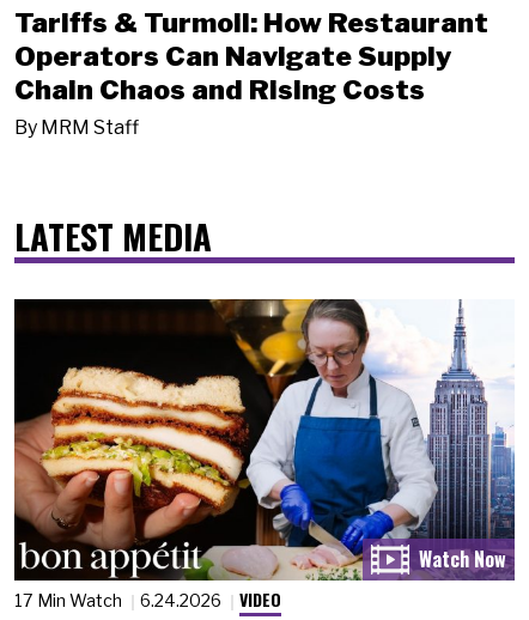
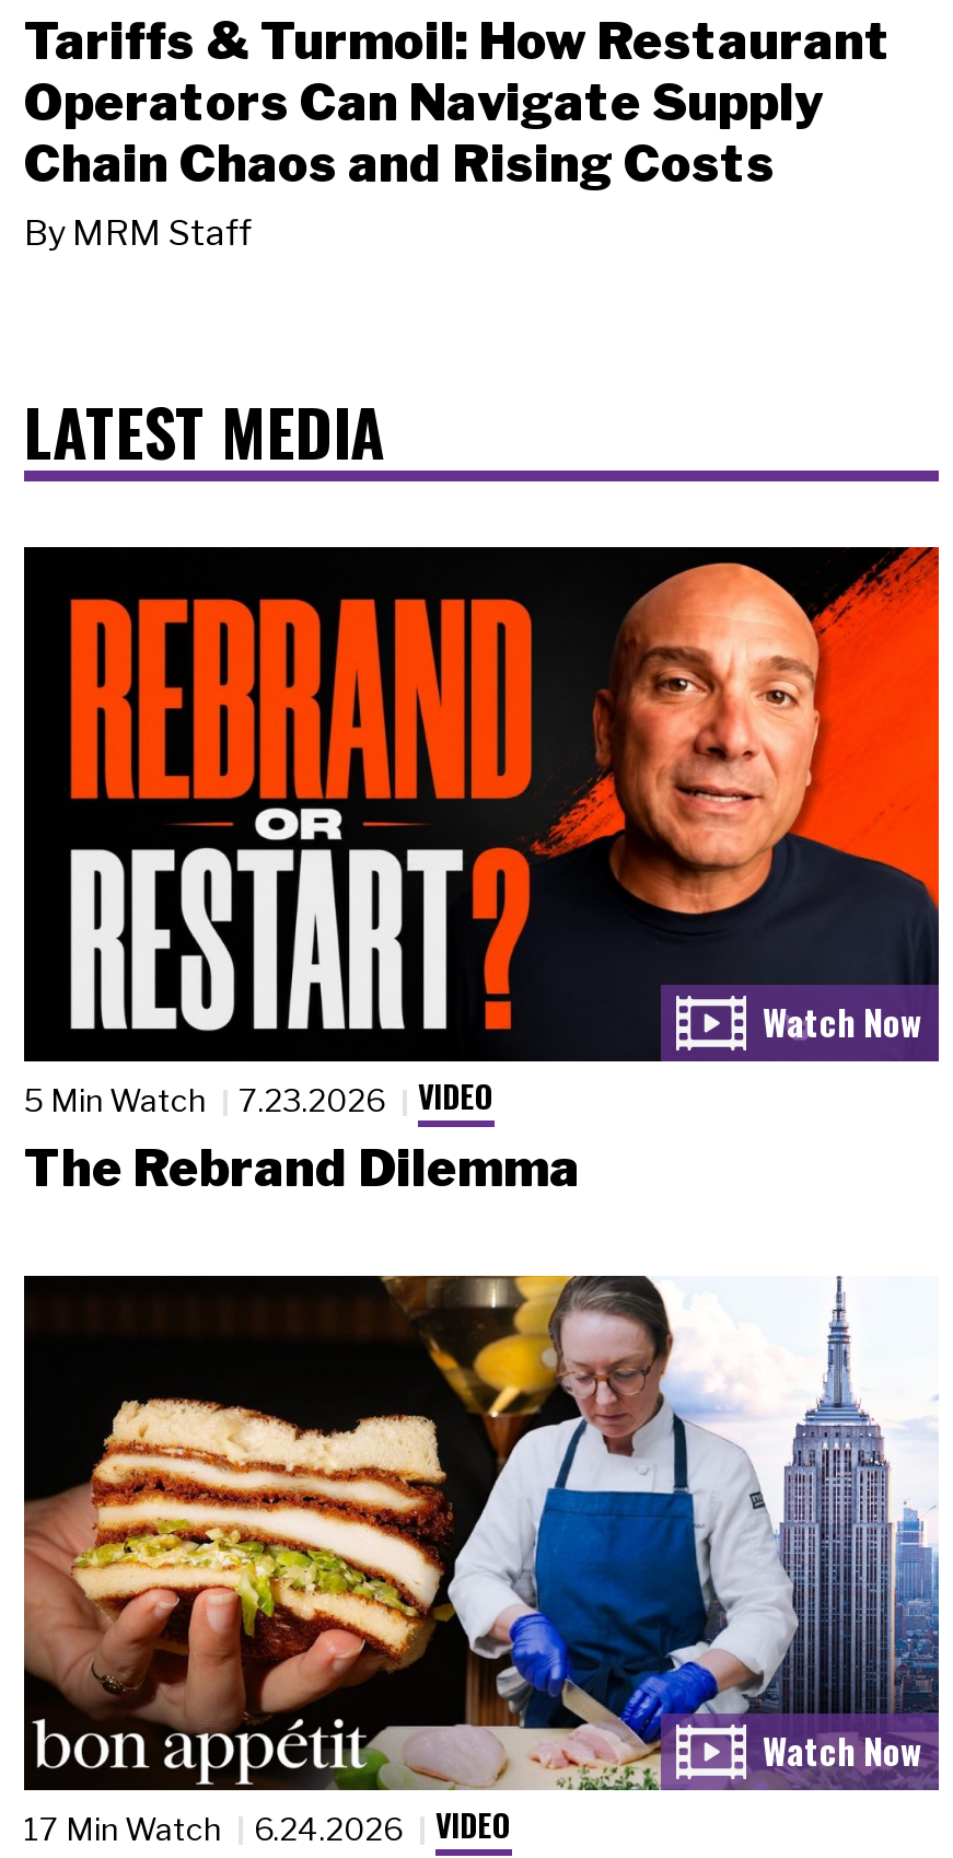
+ [image]
+ 5 Min Watch
+ 7.23.2026
+ VIDEO
+ The Rebrand Dilemma
